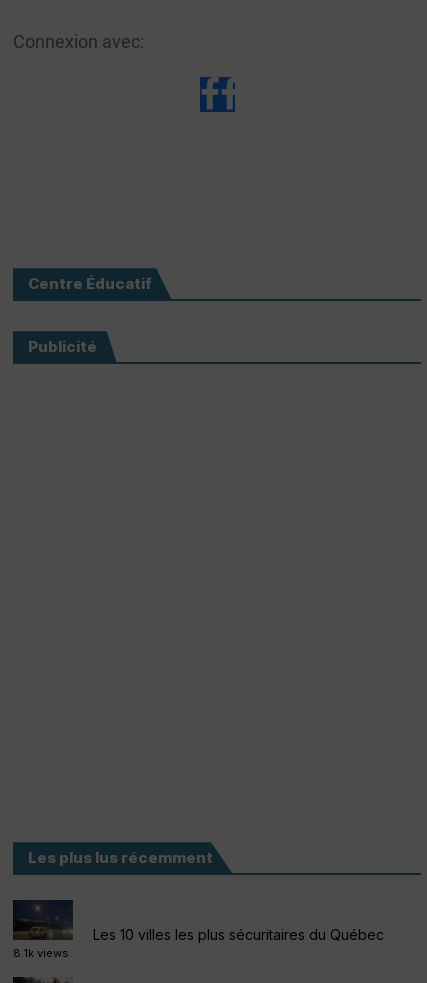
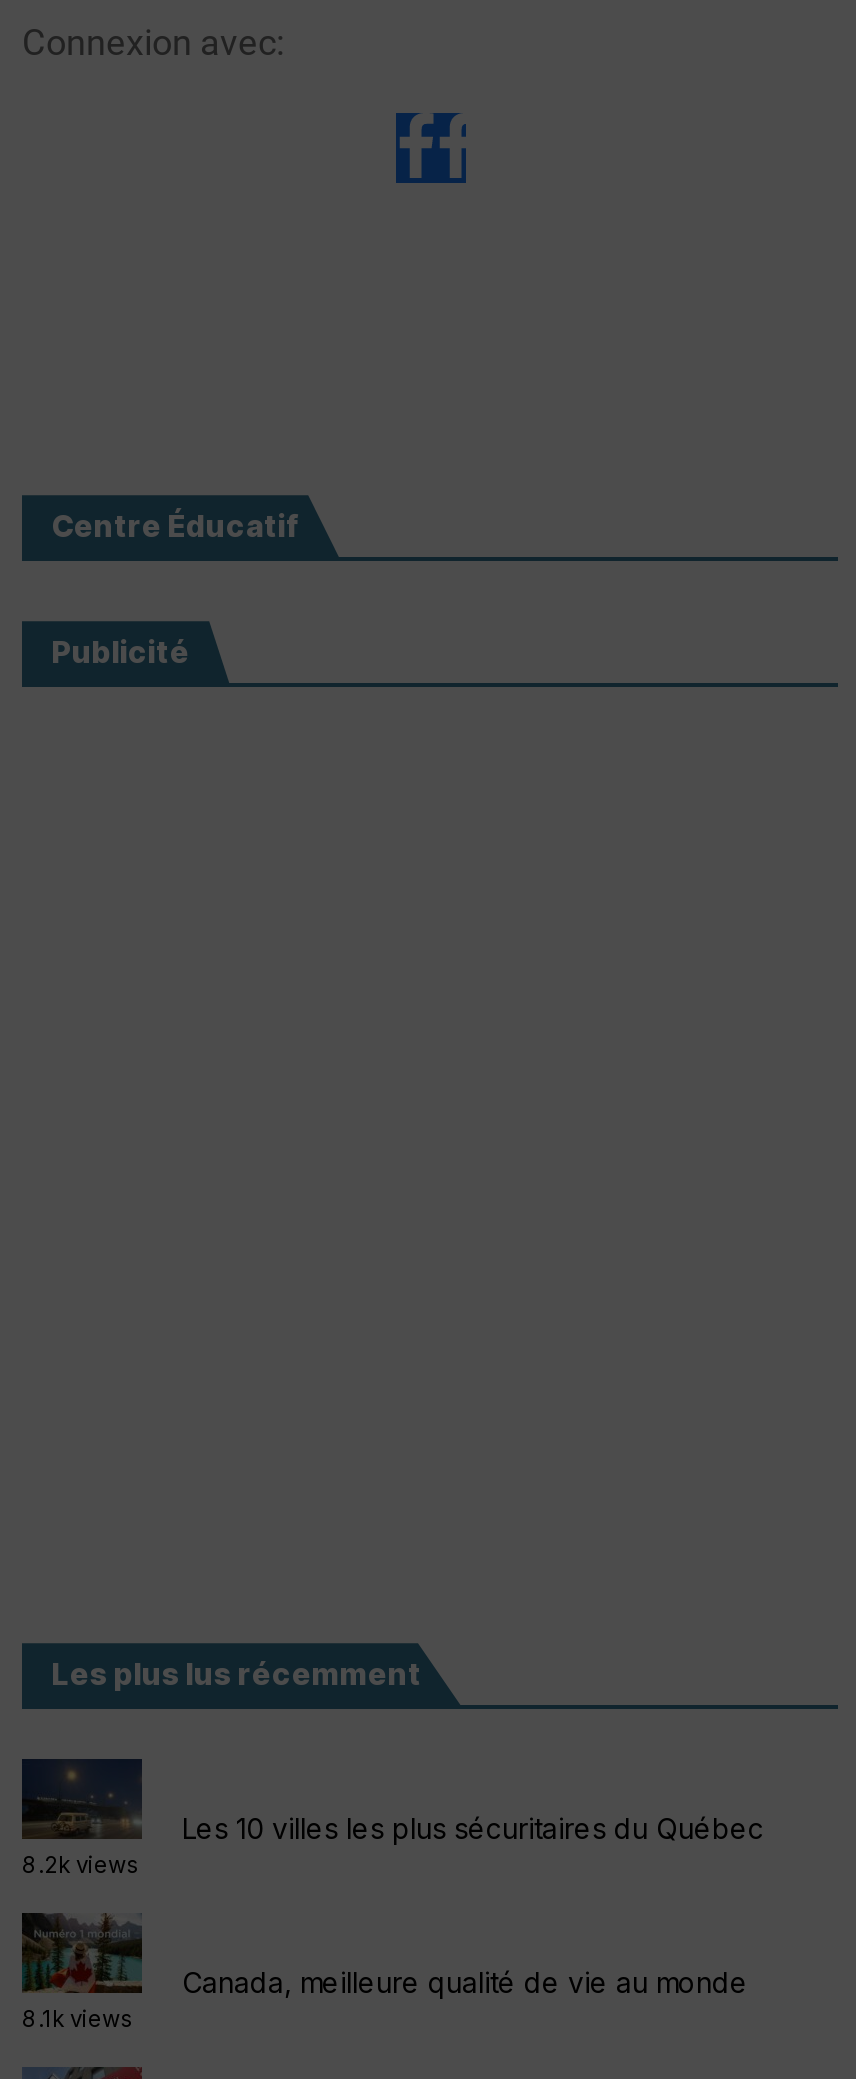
+ [image]
+ Canada, meilleure qualité de vie au monde

+ 8.2k views
